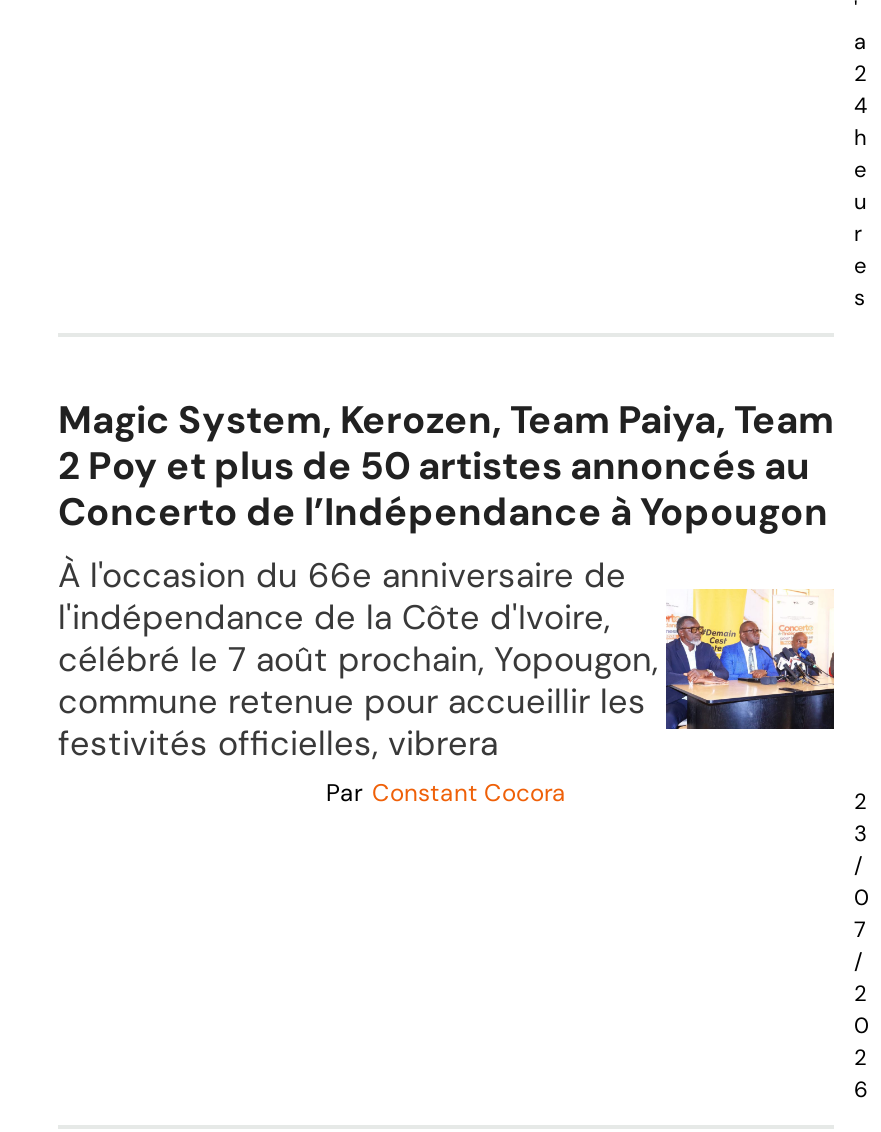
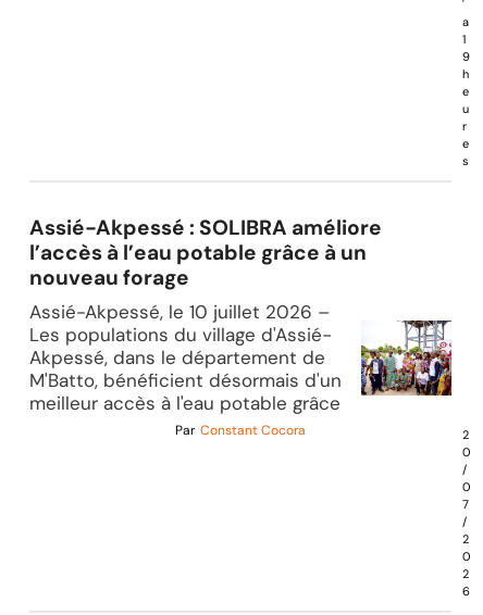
- 2
+ 1

- 4
+ 9

- [image]
- Magic System, Kerozen, Team Paiya, Team
- 2 Poy et plus de 50 artistes annoncés au
- Concerto de l’Indépendance à Yopougon
- À l'occasion du 66e anniversaire de
- l'indépendance de la Côte d'Ivoire,
- célébré le 7 août prochain, Yopougon,
- commune retenue pour accueillir les
- festivités officielles, vibrera
+ [image]
+ Assié-Akpessé : SOLIBRA améliore
+ l’accès à l’eau potable grâce à un
+ nouveau forage
+ Assié-Akpessé, le 10 juillet 2026 –
+ Les populations du village d'Assié-
+ Akpessé, dans le département de
+ M'Batto, bénéficient désormais d'un
+ meilleur accès à l'eau potable grâce

- 3
+ 0
